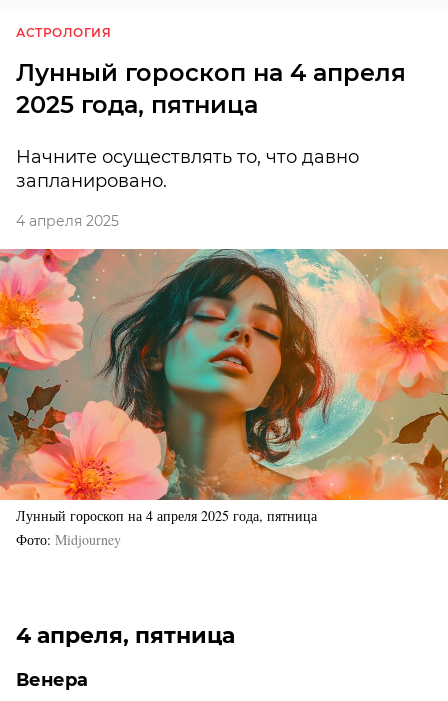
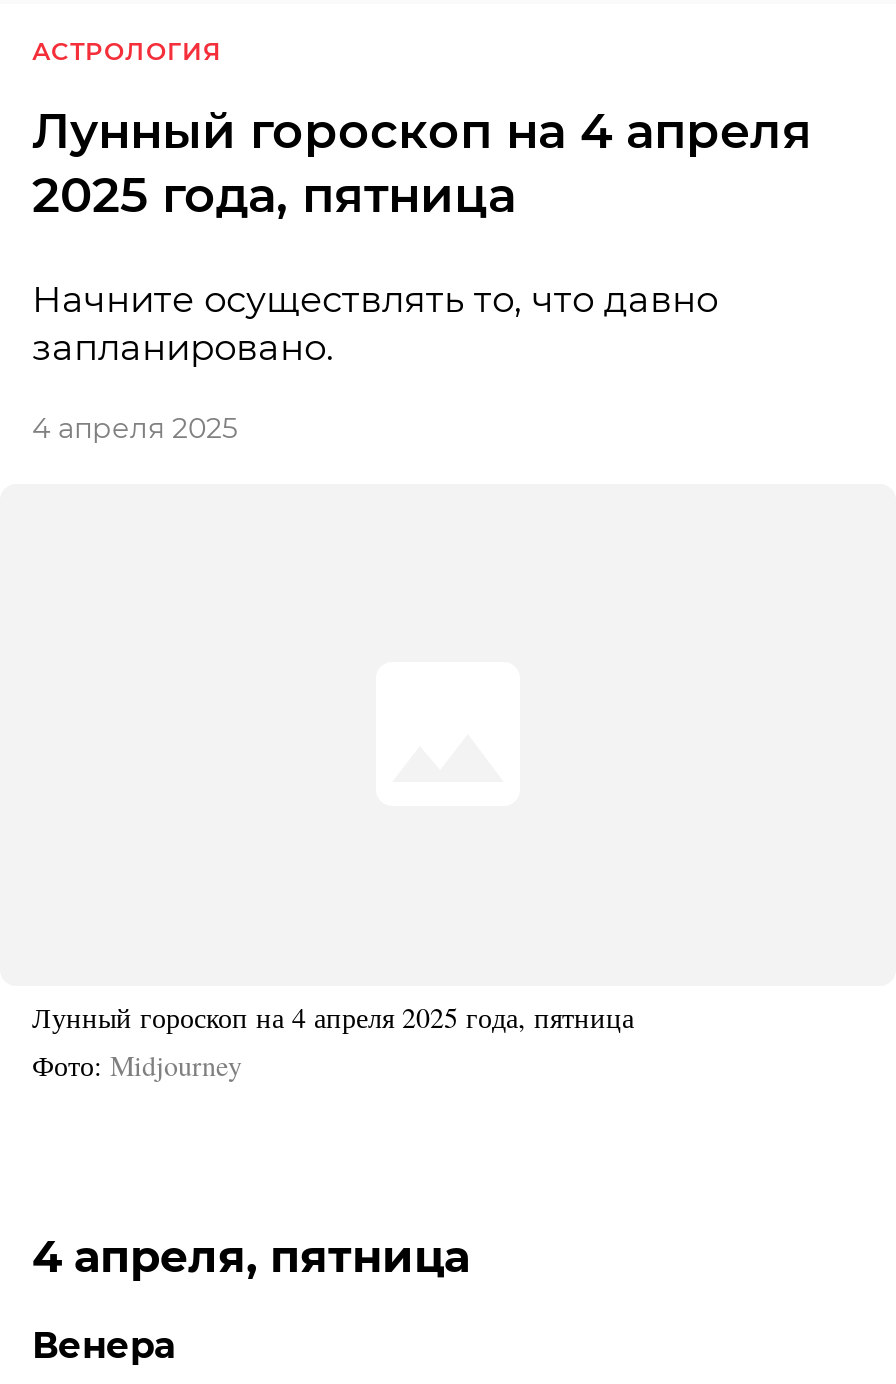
- [image]
